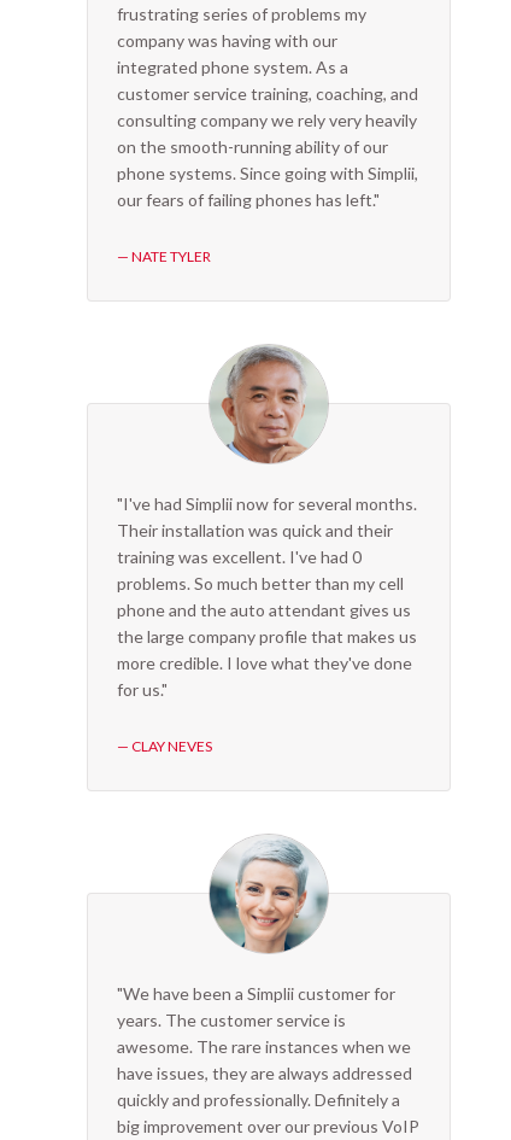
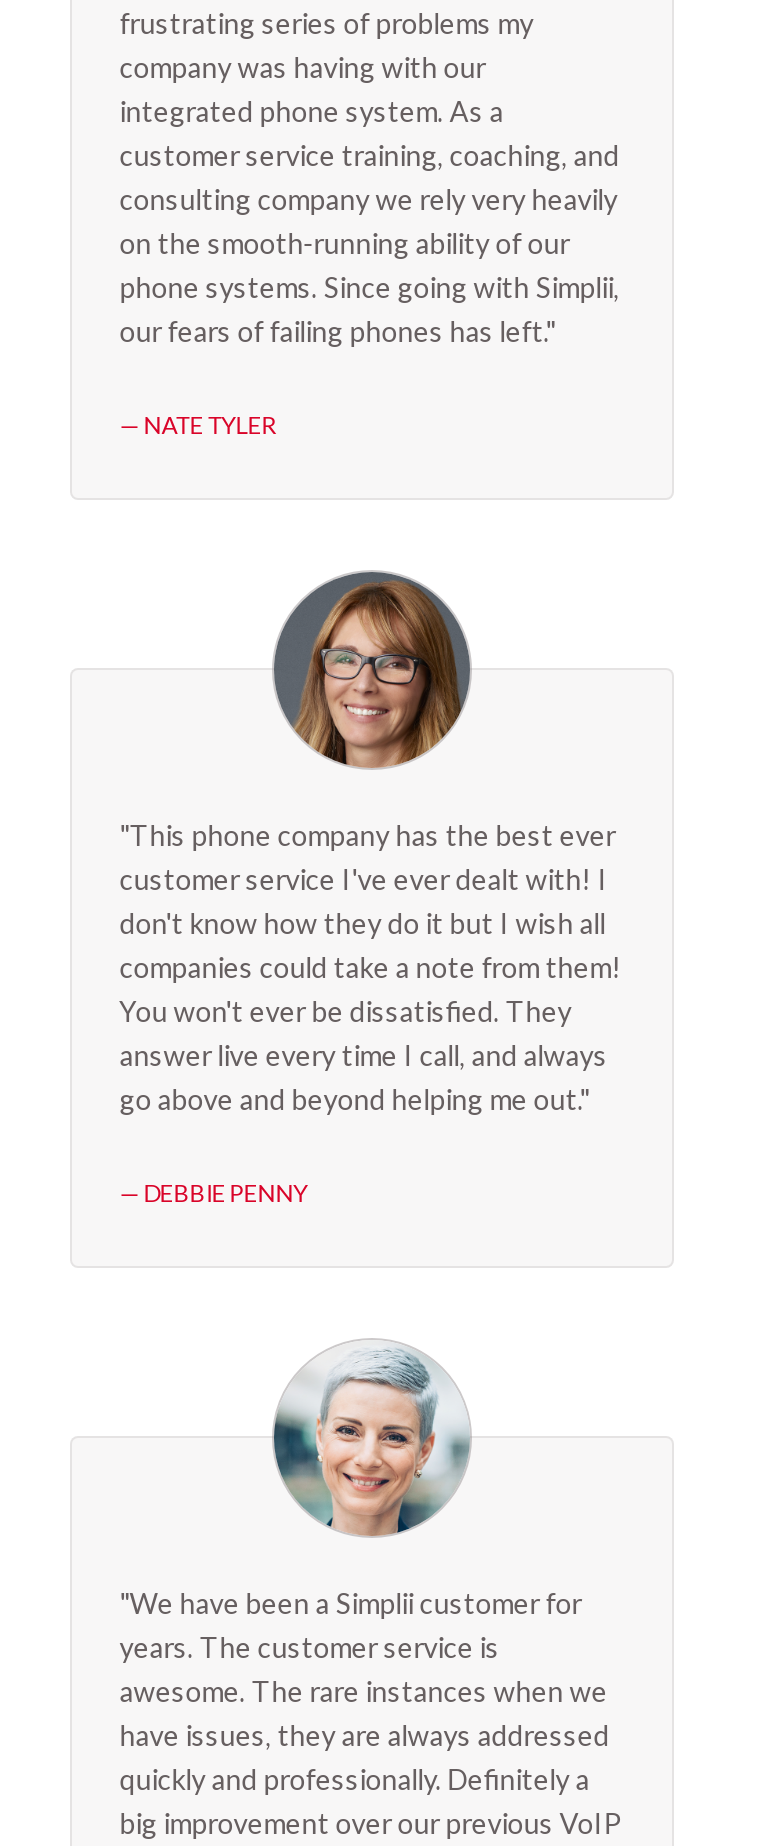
- [image]
- "I've had Simplii now for several months.
- Their installation was quick and their
- training was excellent. I've had 0
- problems. So much better than my cell
- phone and the auto attendant gives us
- the large company profile that makes us
- more credible. I love what they've done
- for us."
+ [image]
+ "This phone company has the best ever
+ customer service I've ever dealt with! I
+ don't know how they do it but I wish all
+ companies could take a note from them!
+ You won't ever be dissatisfied. They
+ answer live every time I call, and always
+ go above and beyond helping me out."

- — CLAY NEVES
+ — DEBBIE PENNY
